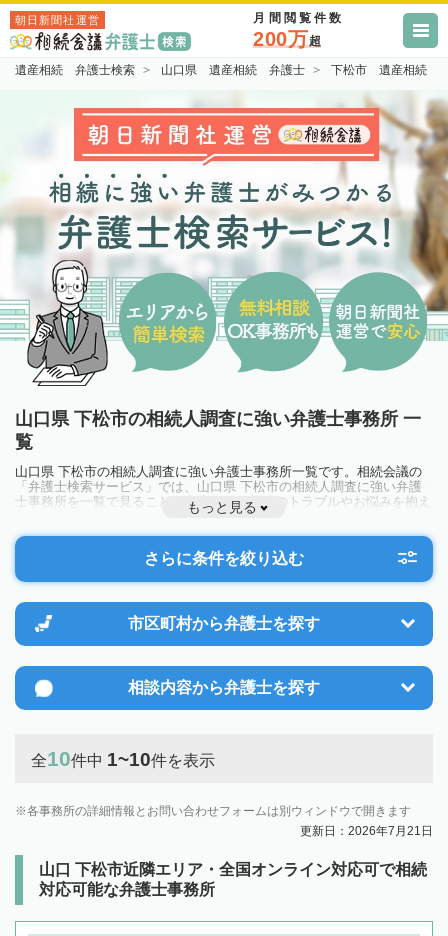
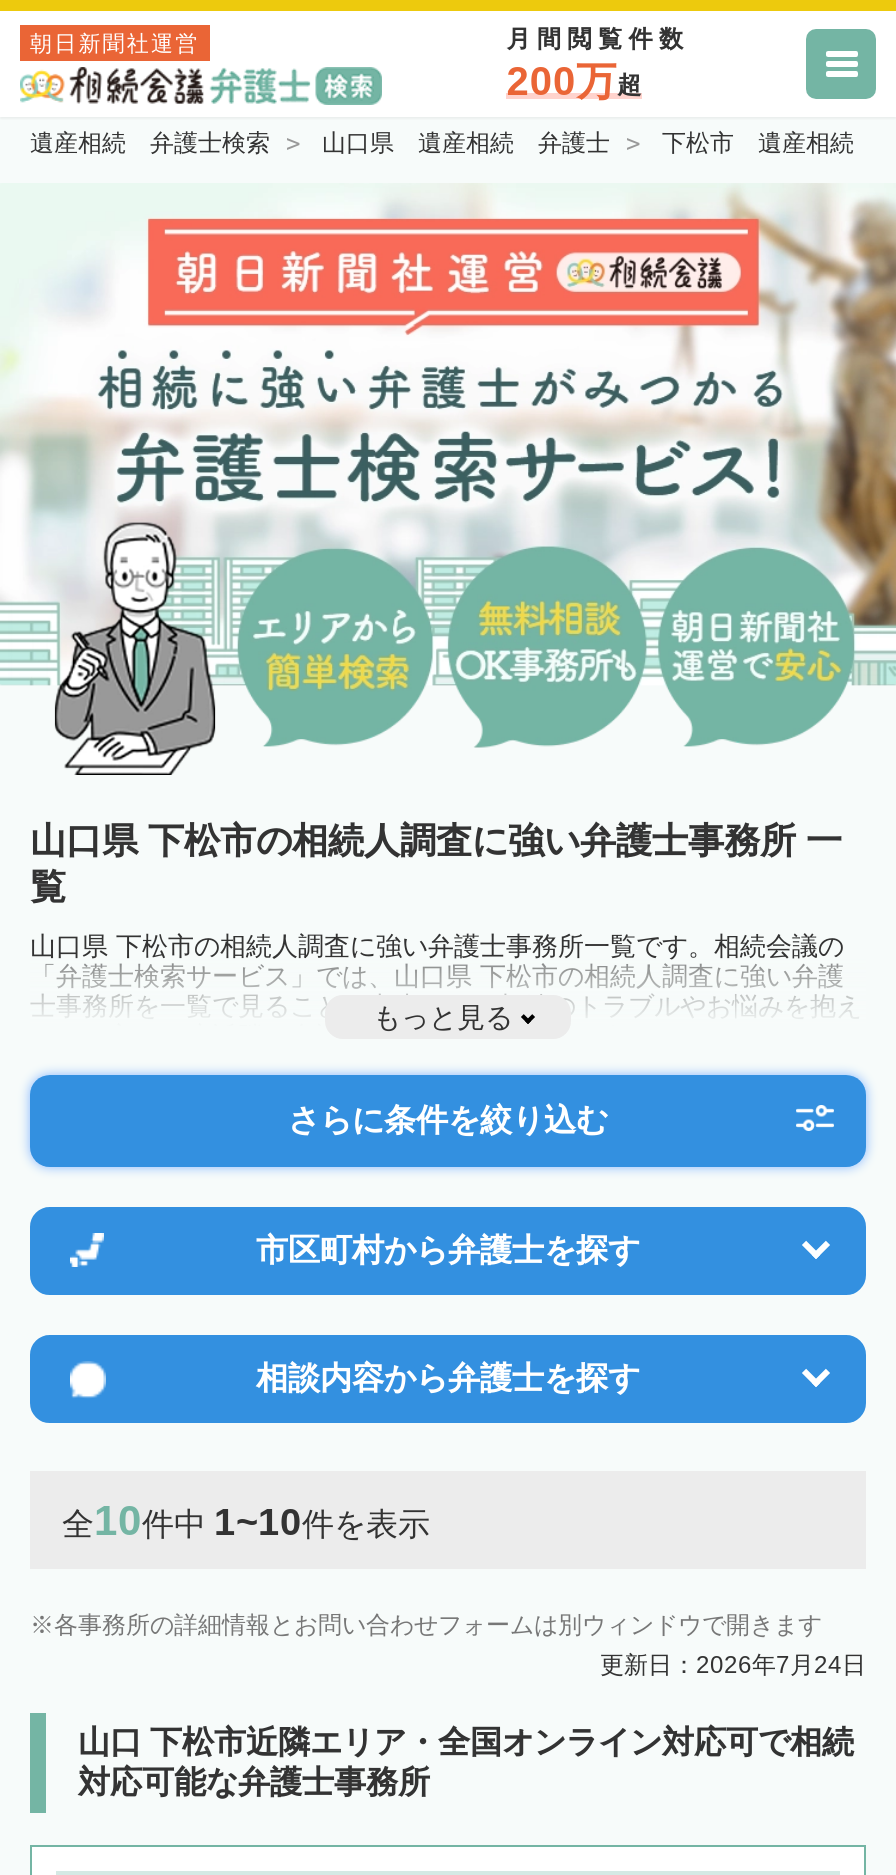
- 更新日：2026年7月21日
+ 更新日：2026年7月24日
